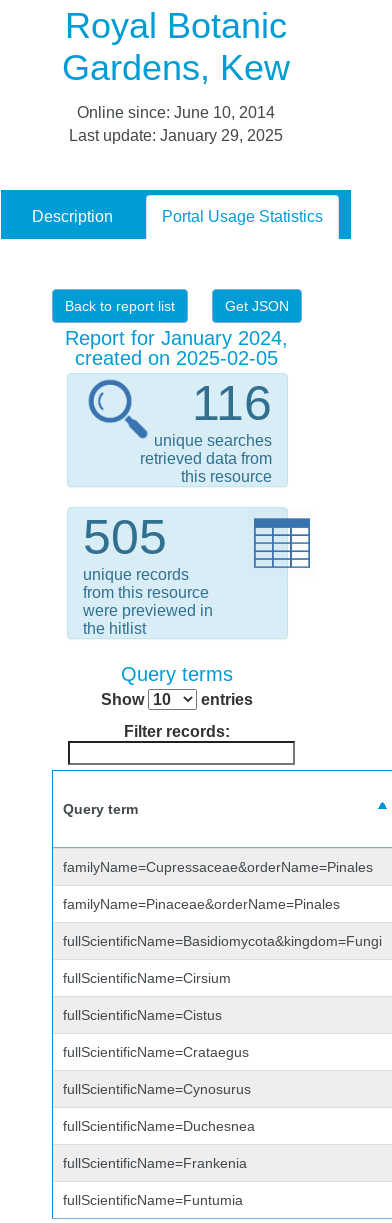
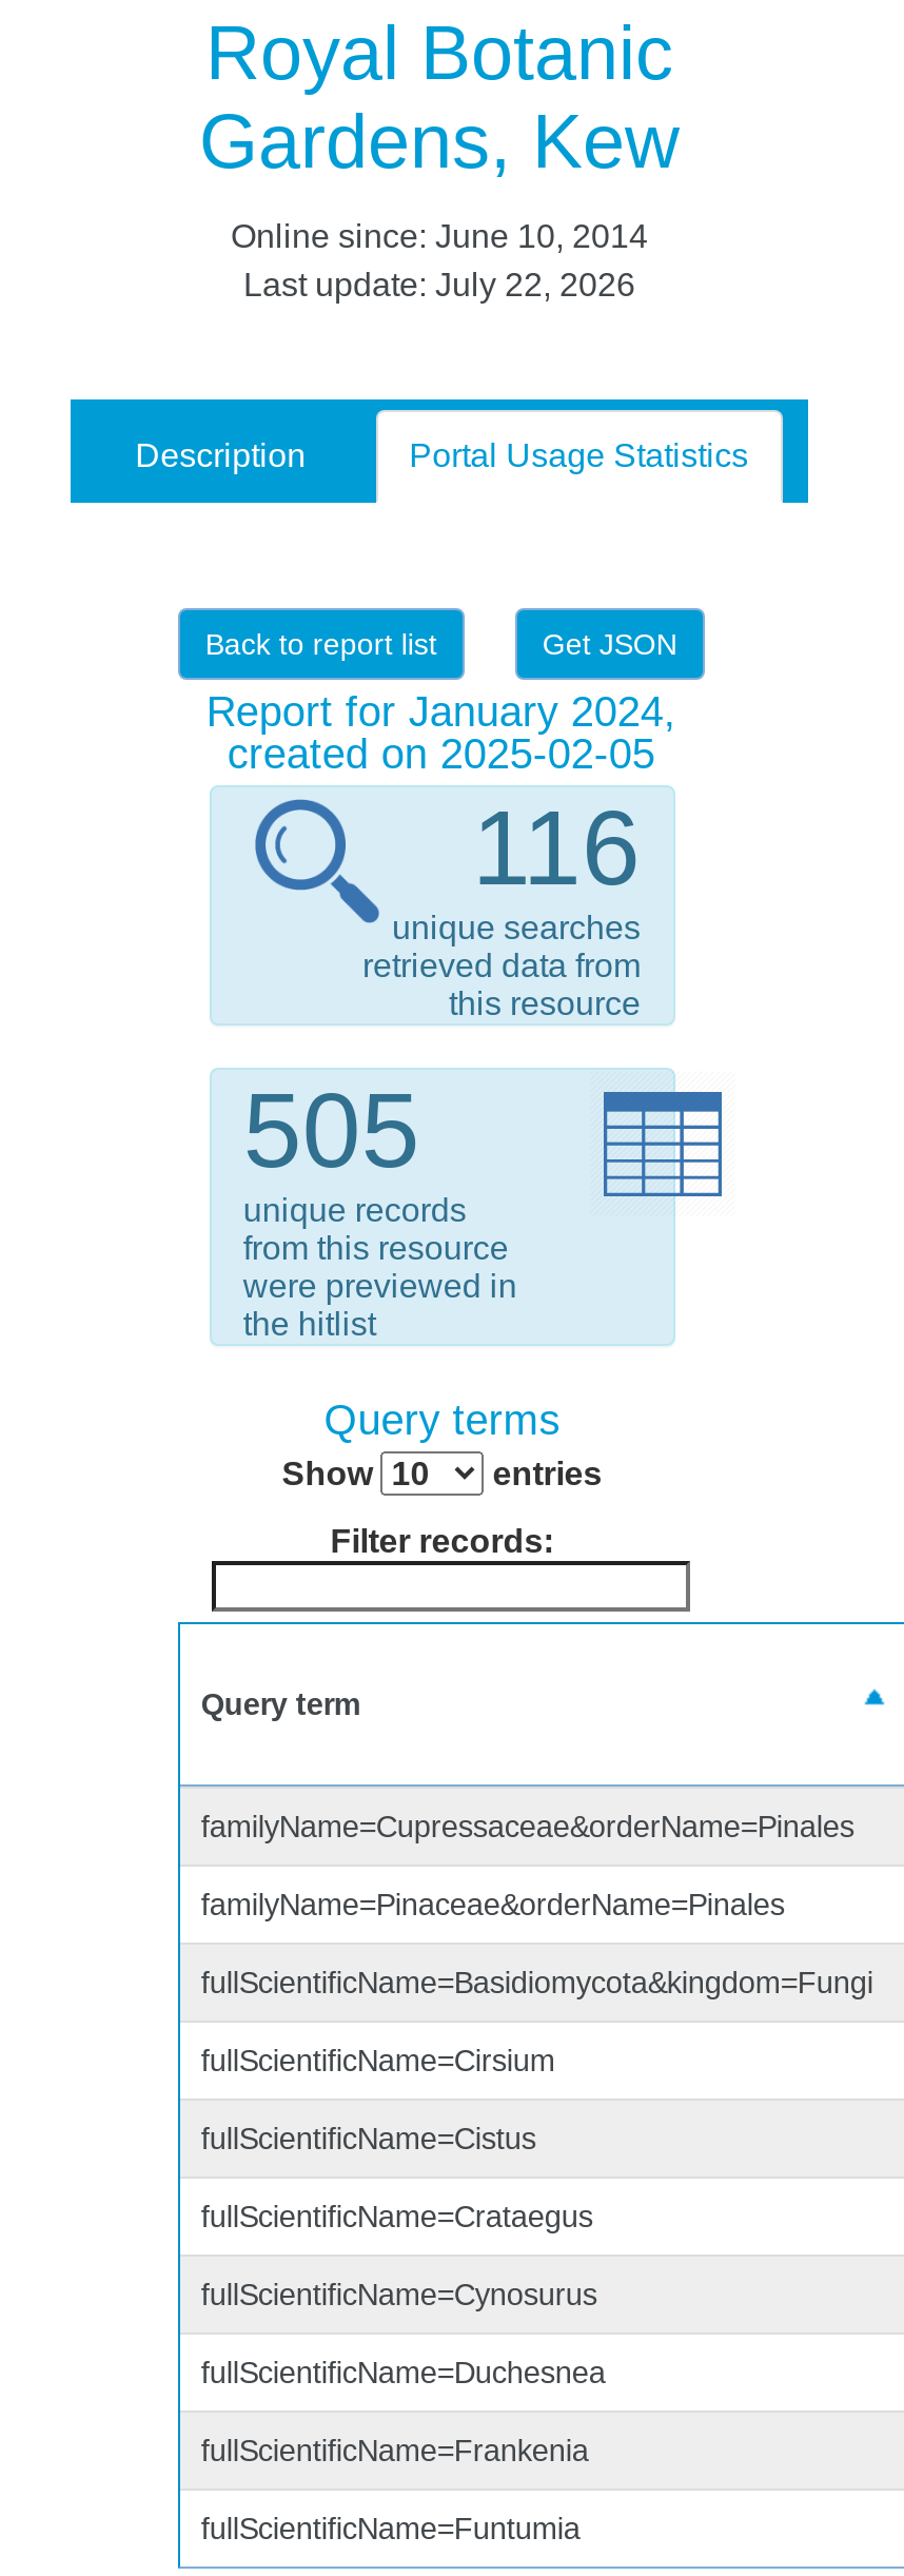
- Last update: January 29, 2025
+ Last update: July 22, 2026
